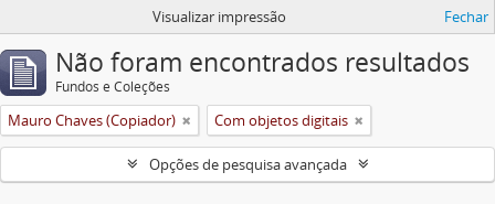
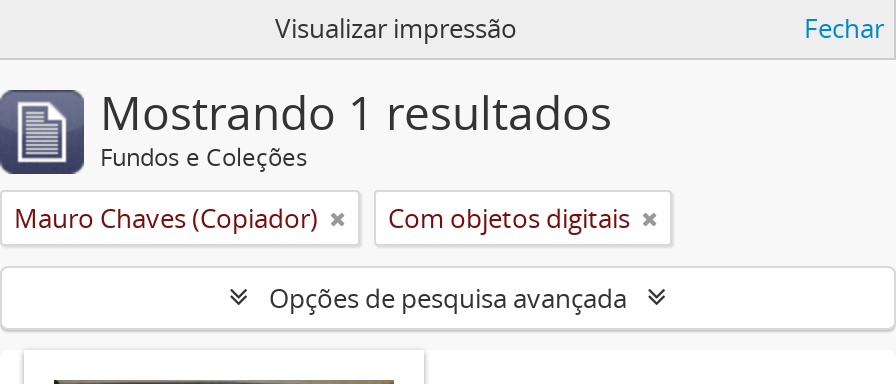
- Não foram encontrados resultados
+ Mostrando 1 resultados
